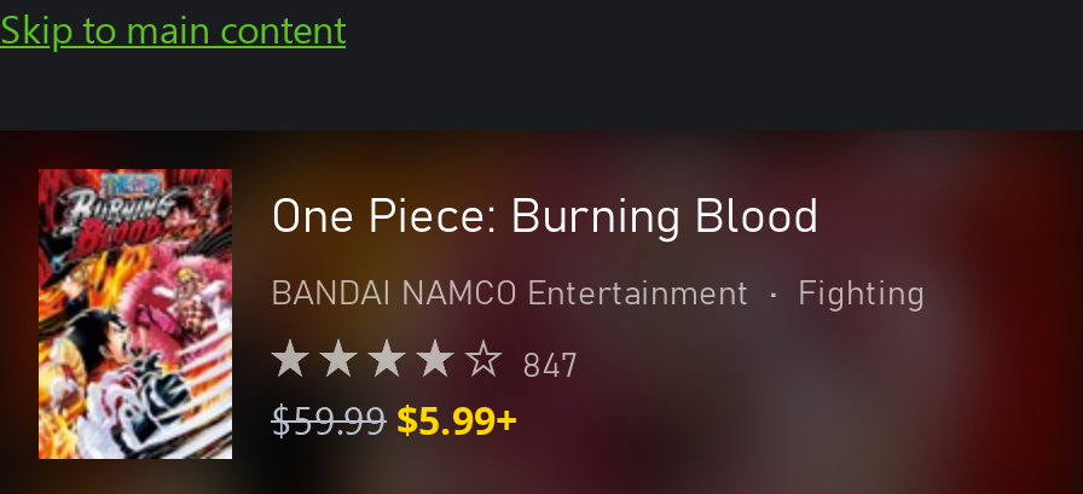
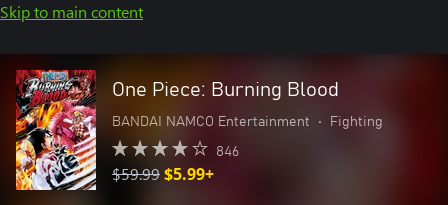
- 847
+ 846
